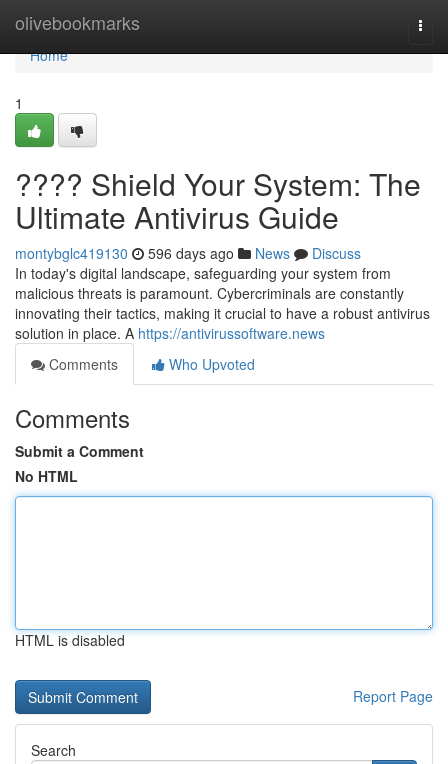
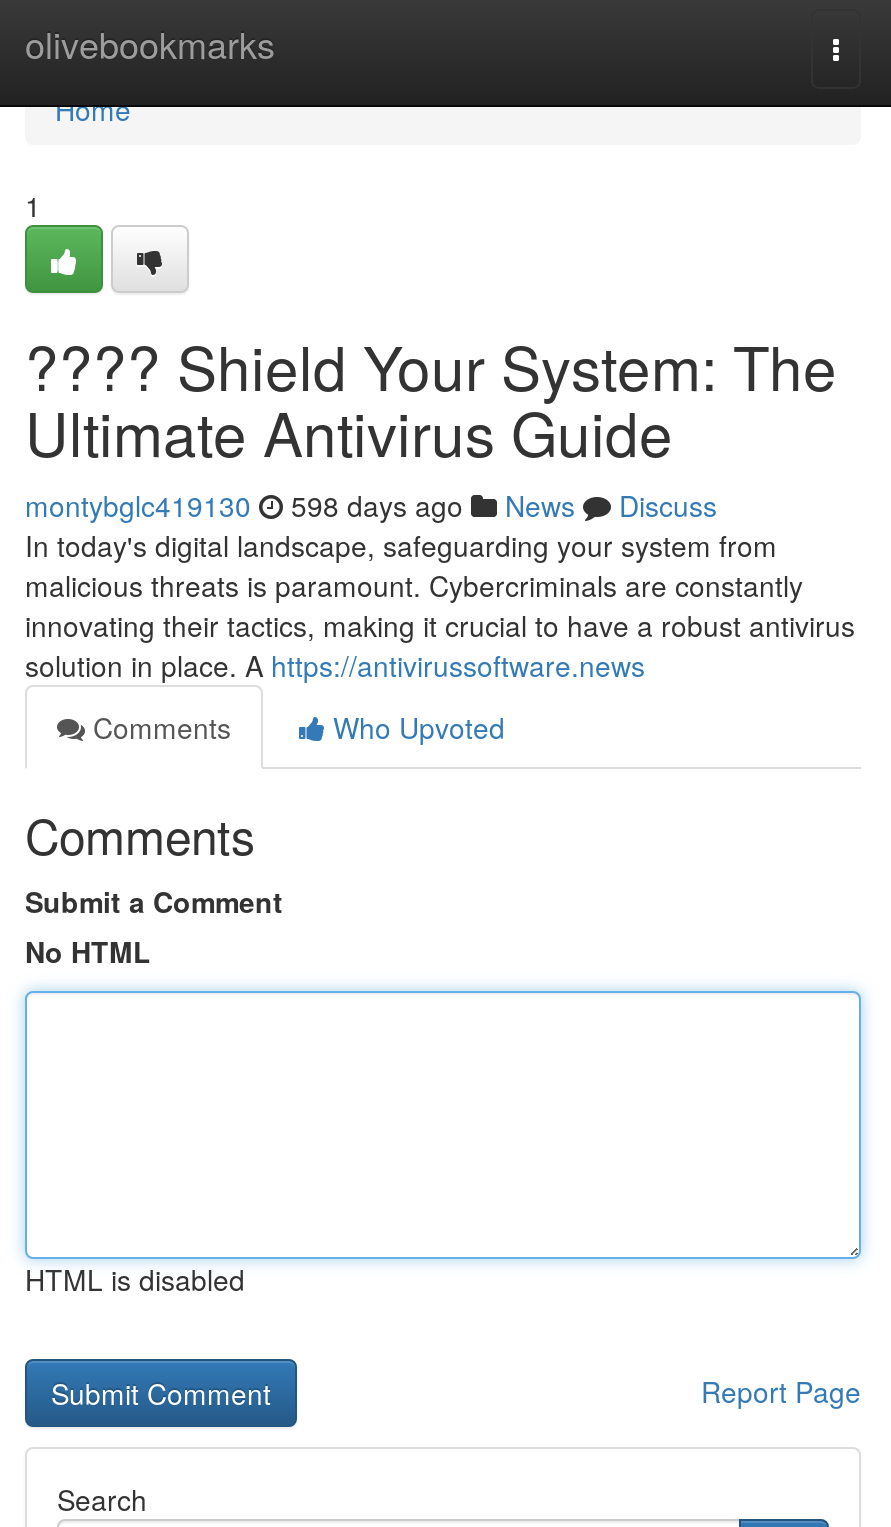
- montybglc419130 596 days ago News Discuss
+ montybglc419130 598 days ago News Discuss
